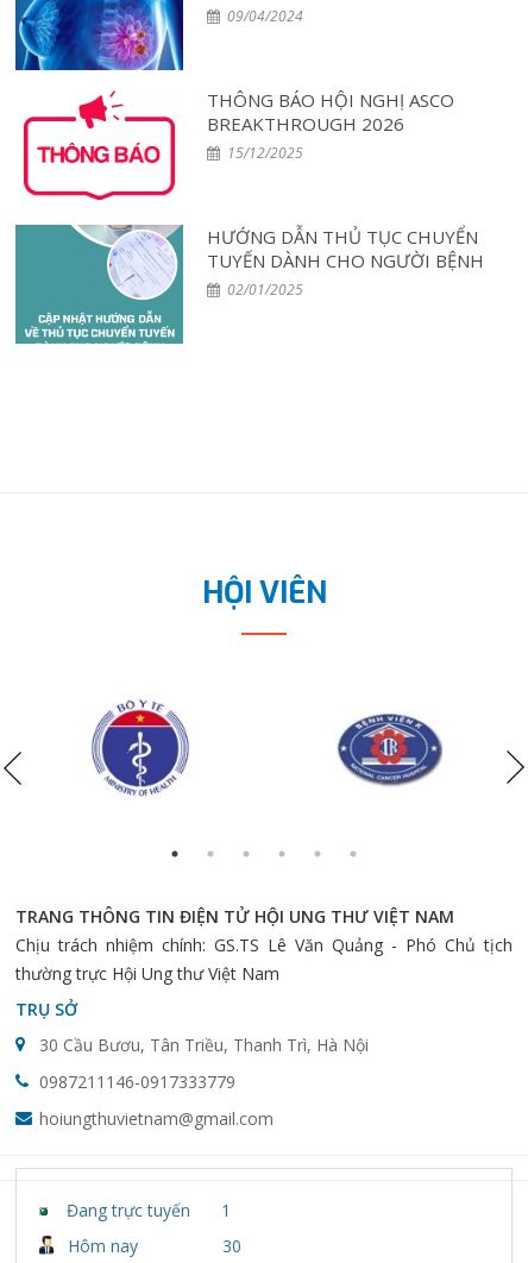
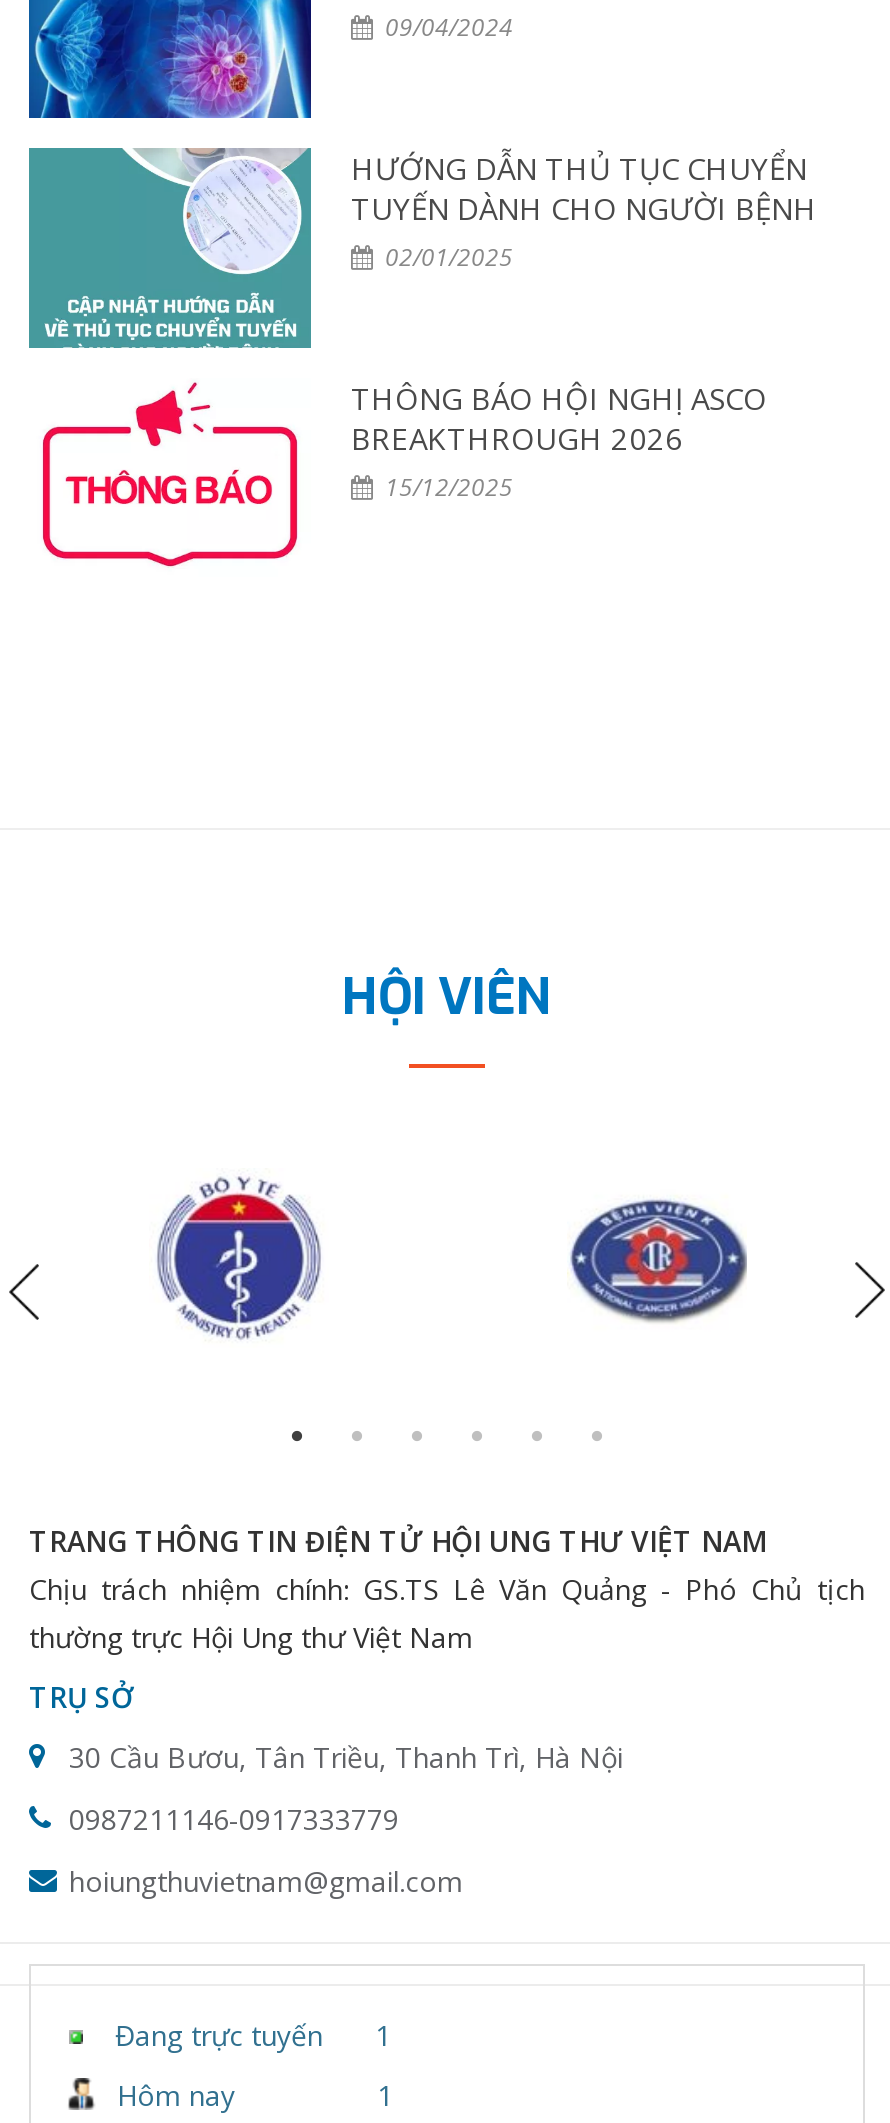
moved down: THÔNG BÁO HỘI NGHỊ ASCO | BREAKTHROUGH 2026 | 15/12/2025

moved up: [image] | HƯỚNG DẪN THỦ TỤC CHUYỂN | TUYẾN DÀNH CHO NGƯỜI BỆNH | 02/01/2025

- 30
+ 1
